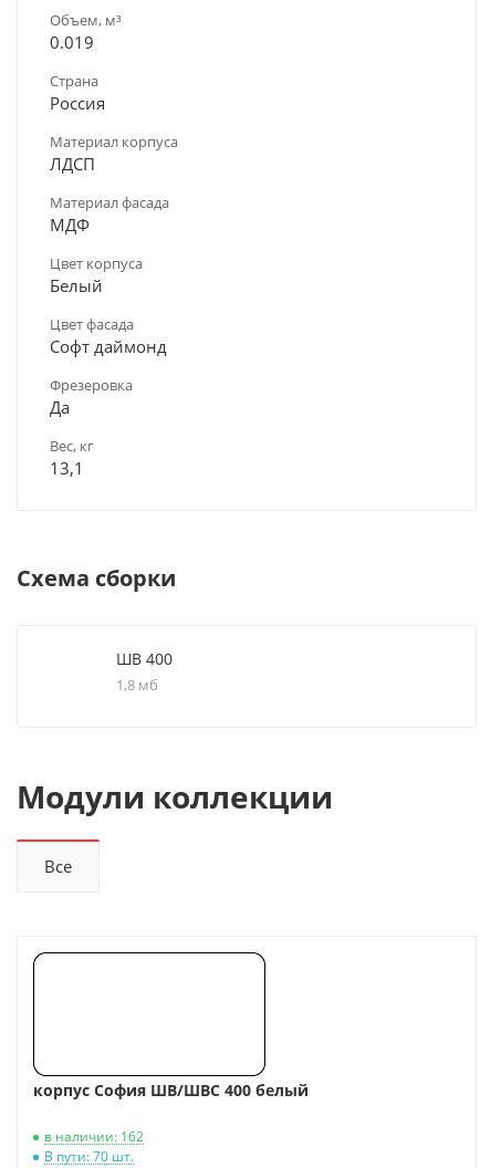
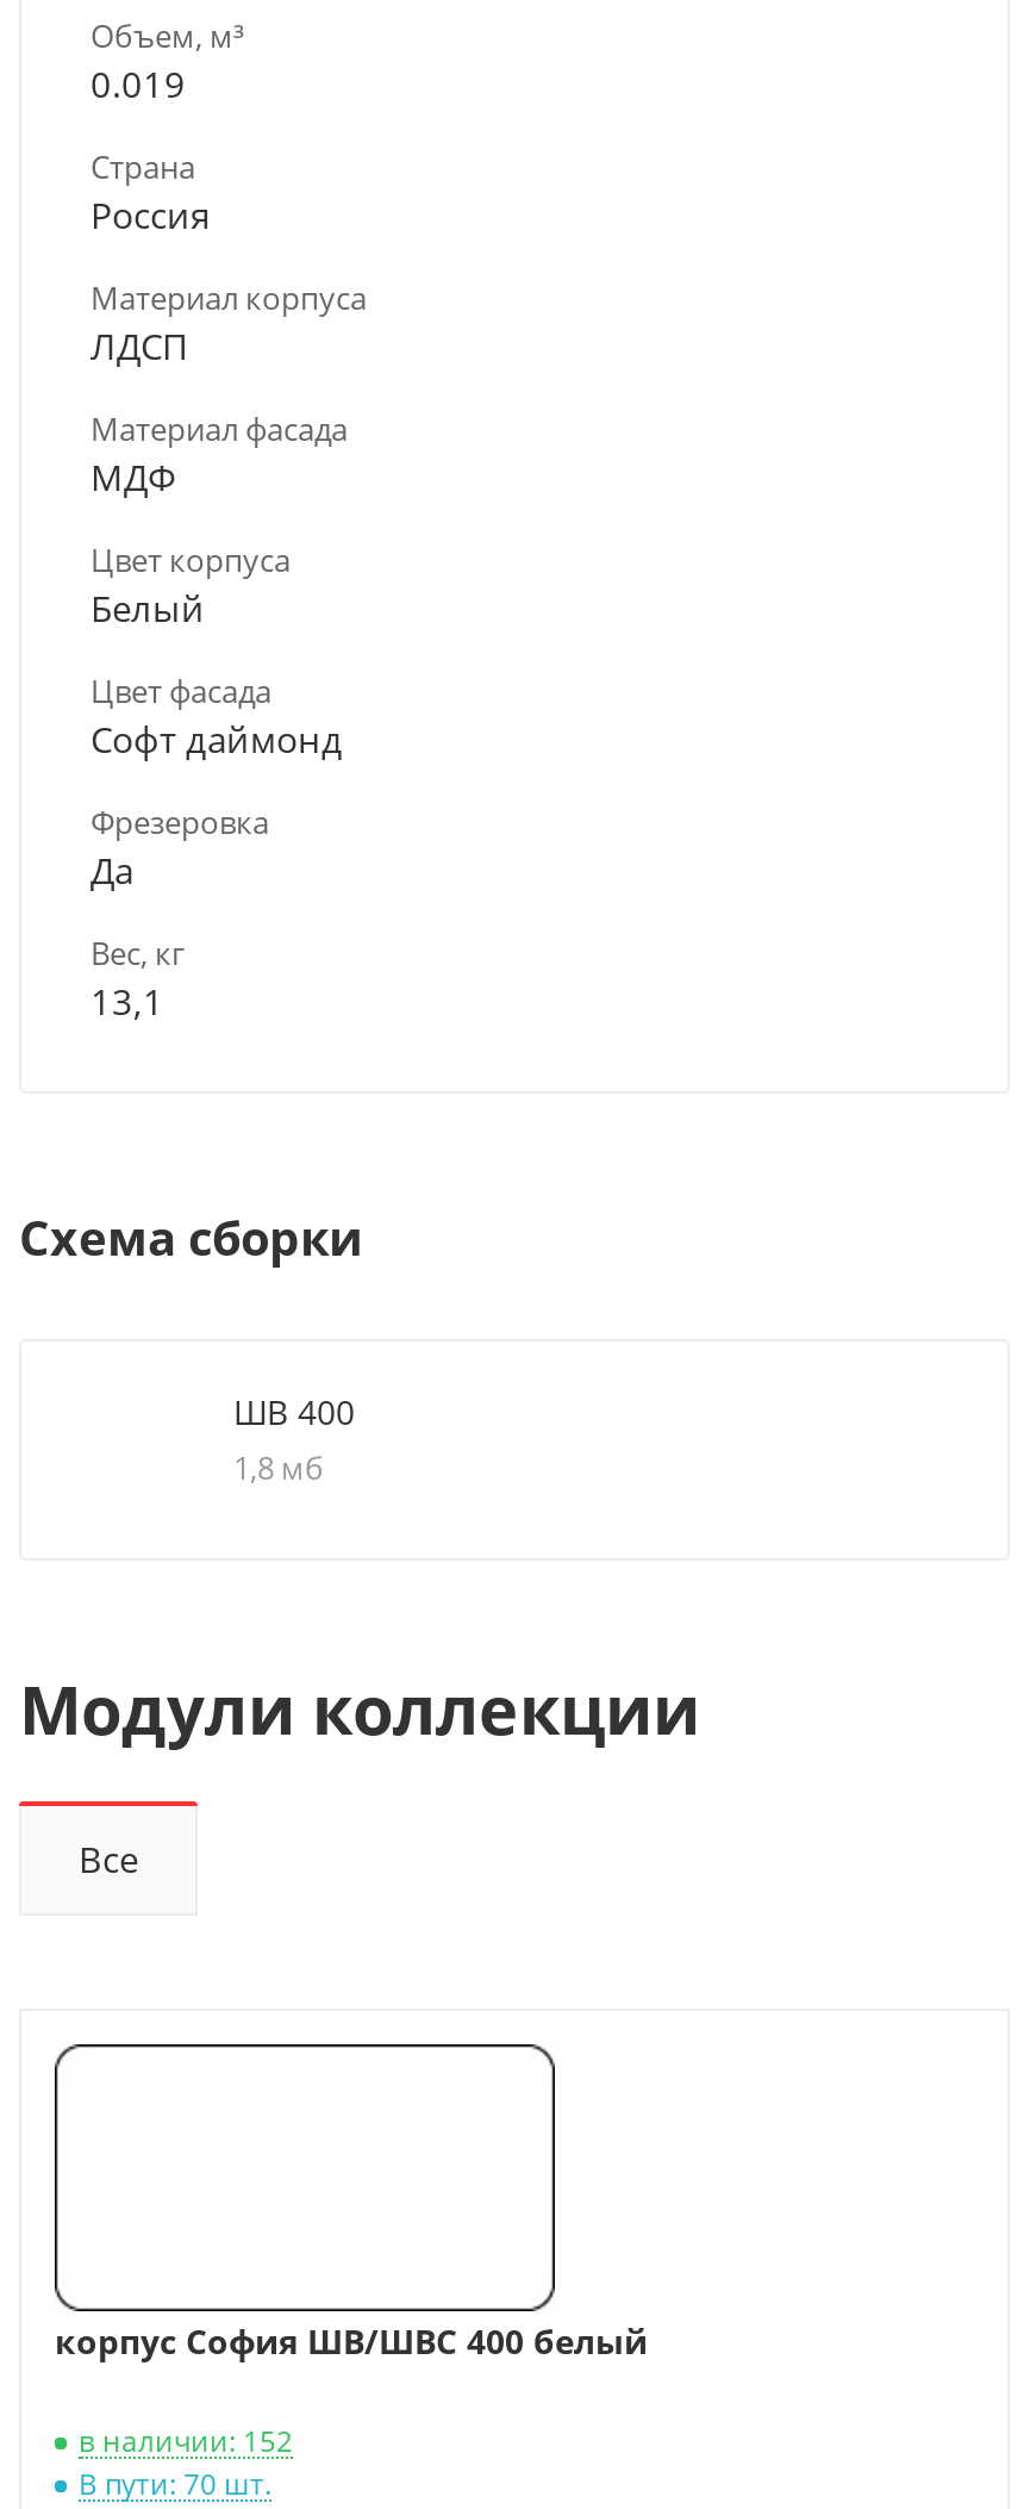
- в наличии: 162
+ в наличии: 152
